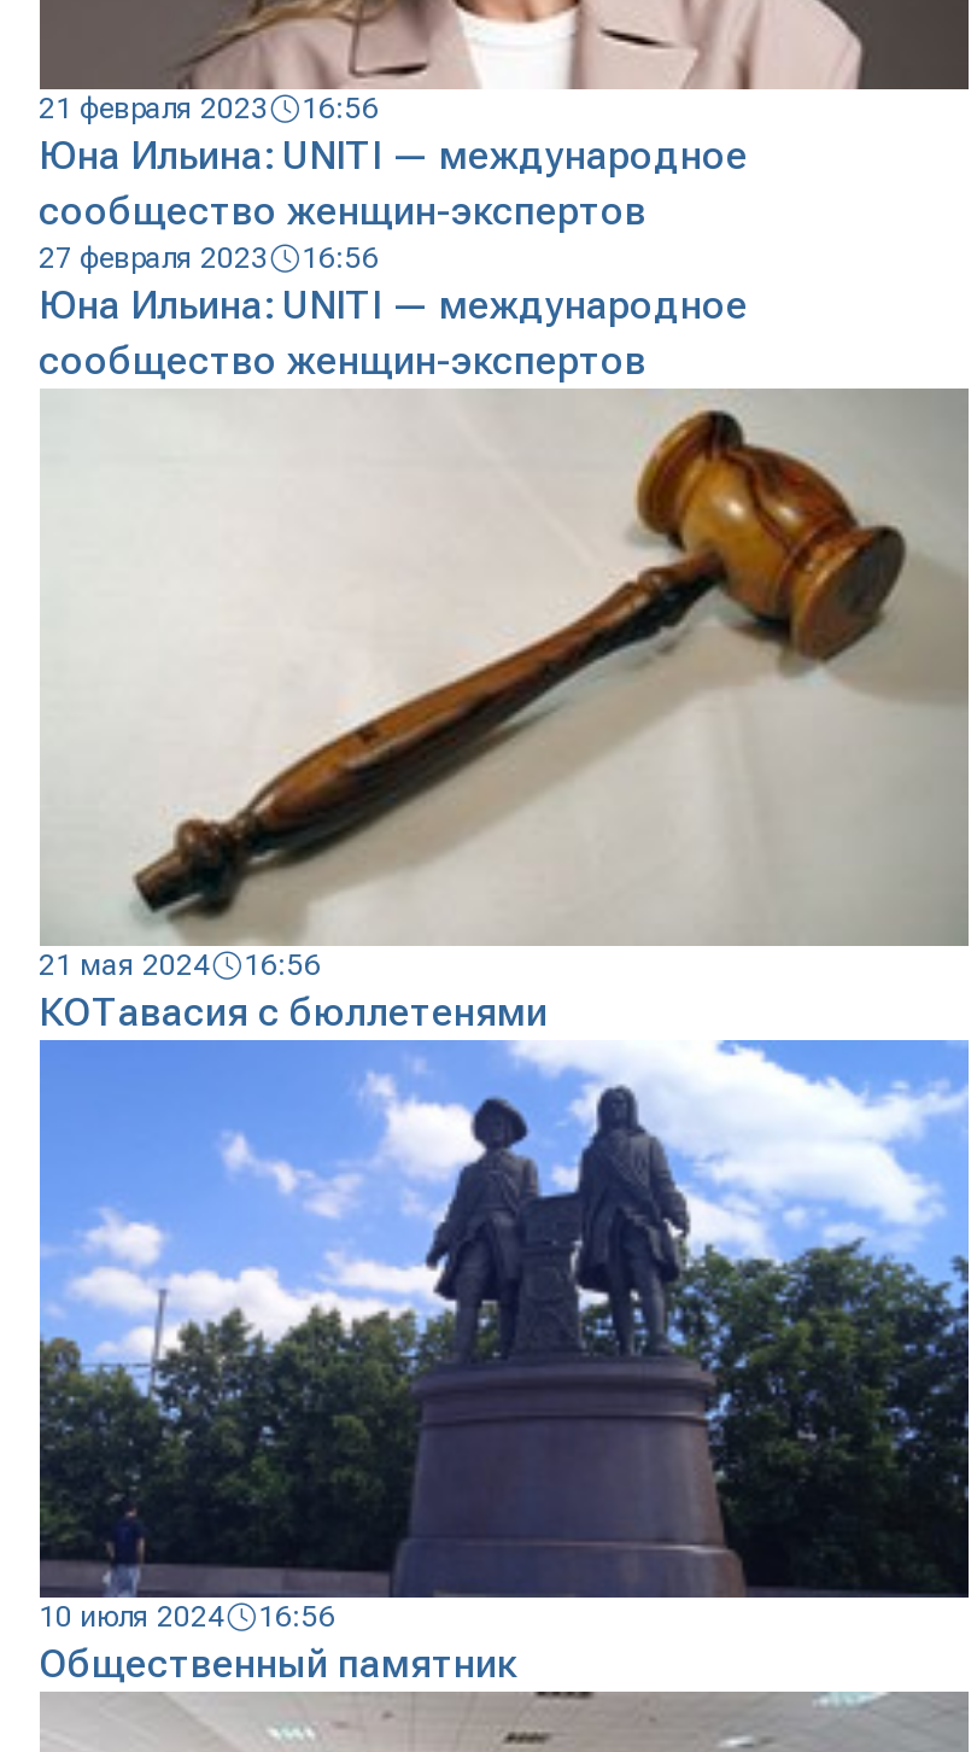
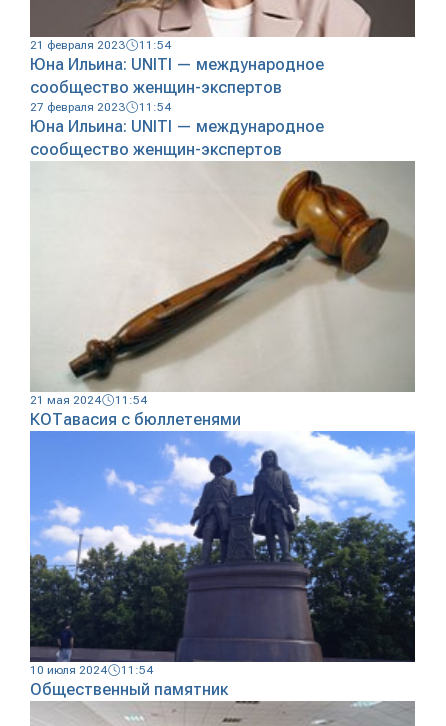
- 21 февраля 2023 16:56
+ 21 февраля 2023 11:54

- 27 февраля 2023 16:56
+ 27 февраля 2023 11:54

- 21 мая 2024 16:56
+ 21 мая 2024 11:54

- 10 июля 2024 16:56
+ 10 июля 2024 11:54
